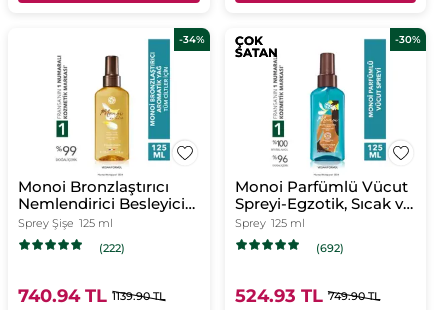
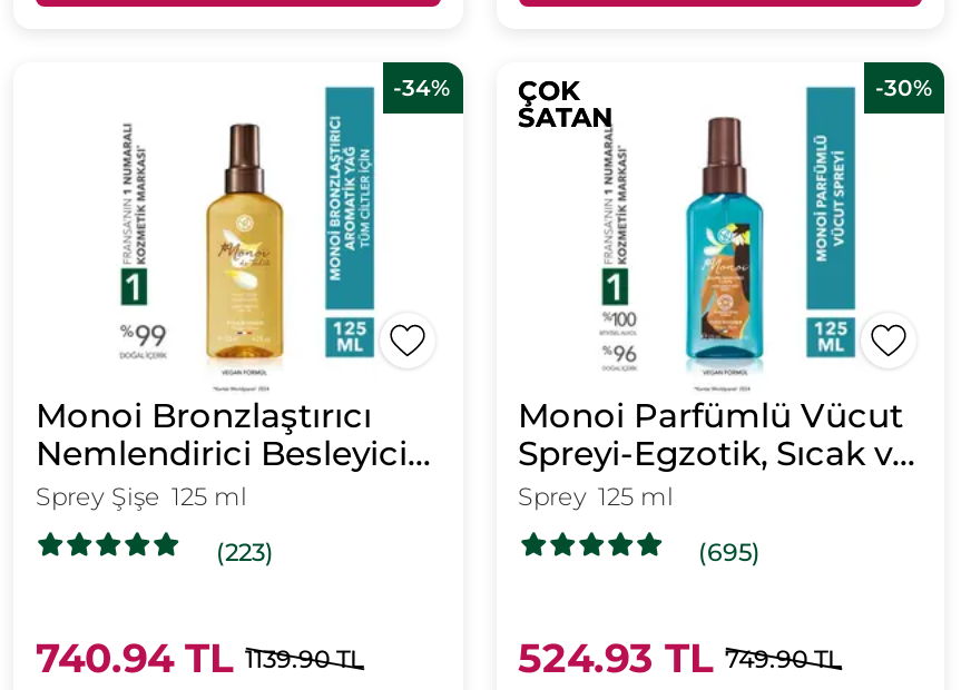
- (222)
+ (223)

- (692)
+ (695)
